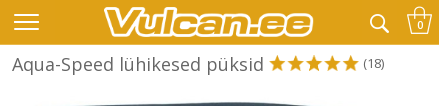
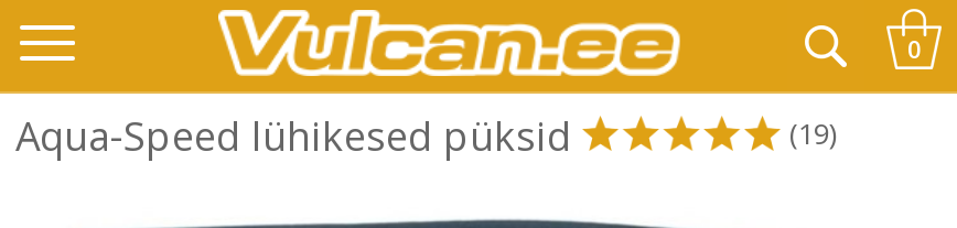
- (18)
+ (19)
